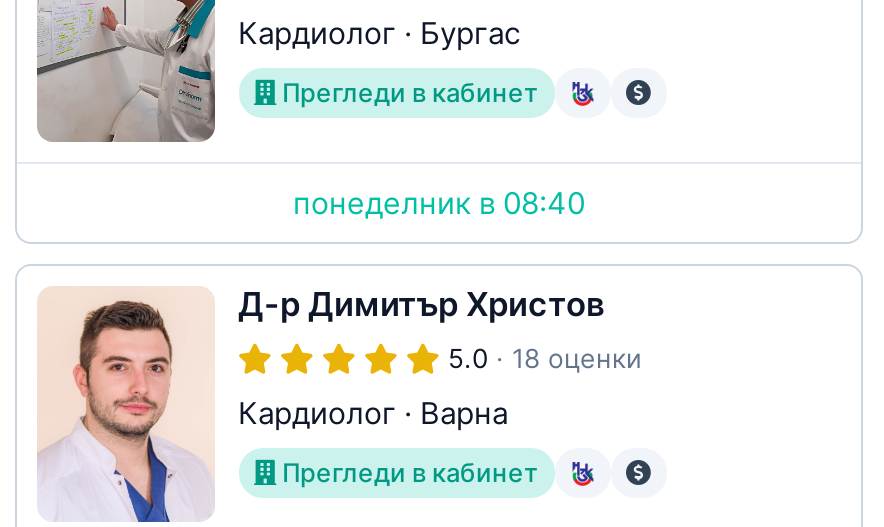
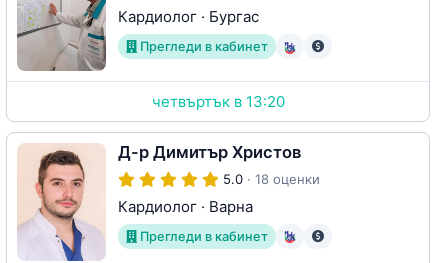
- понеделник в 08:40
+ четвъртък в 13:20
